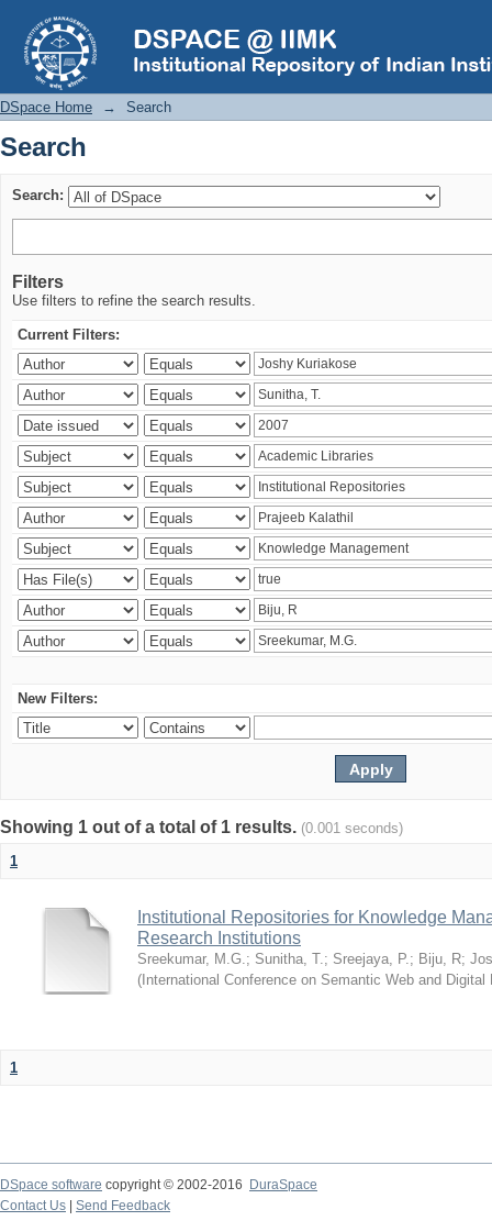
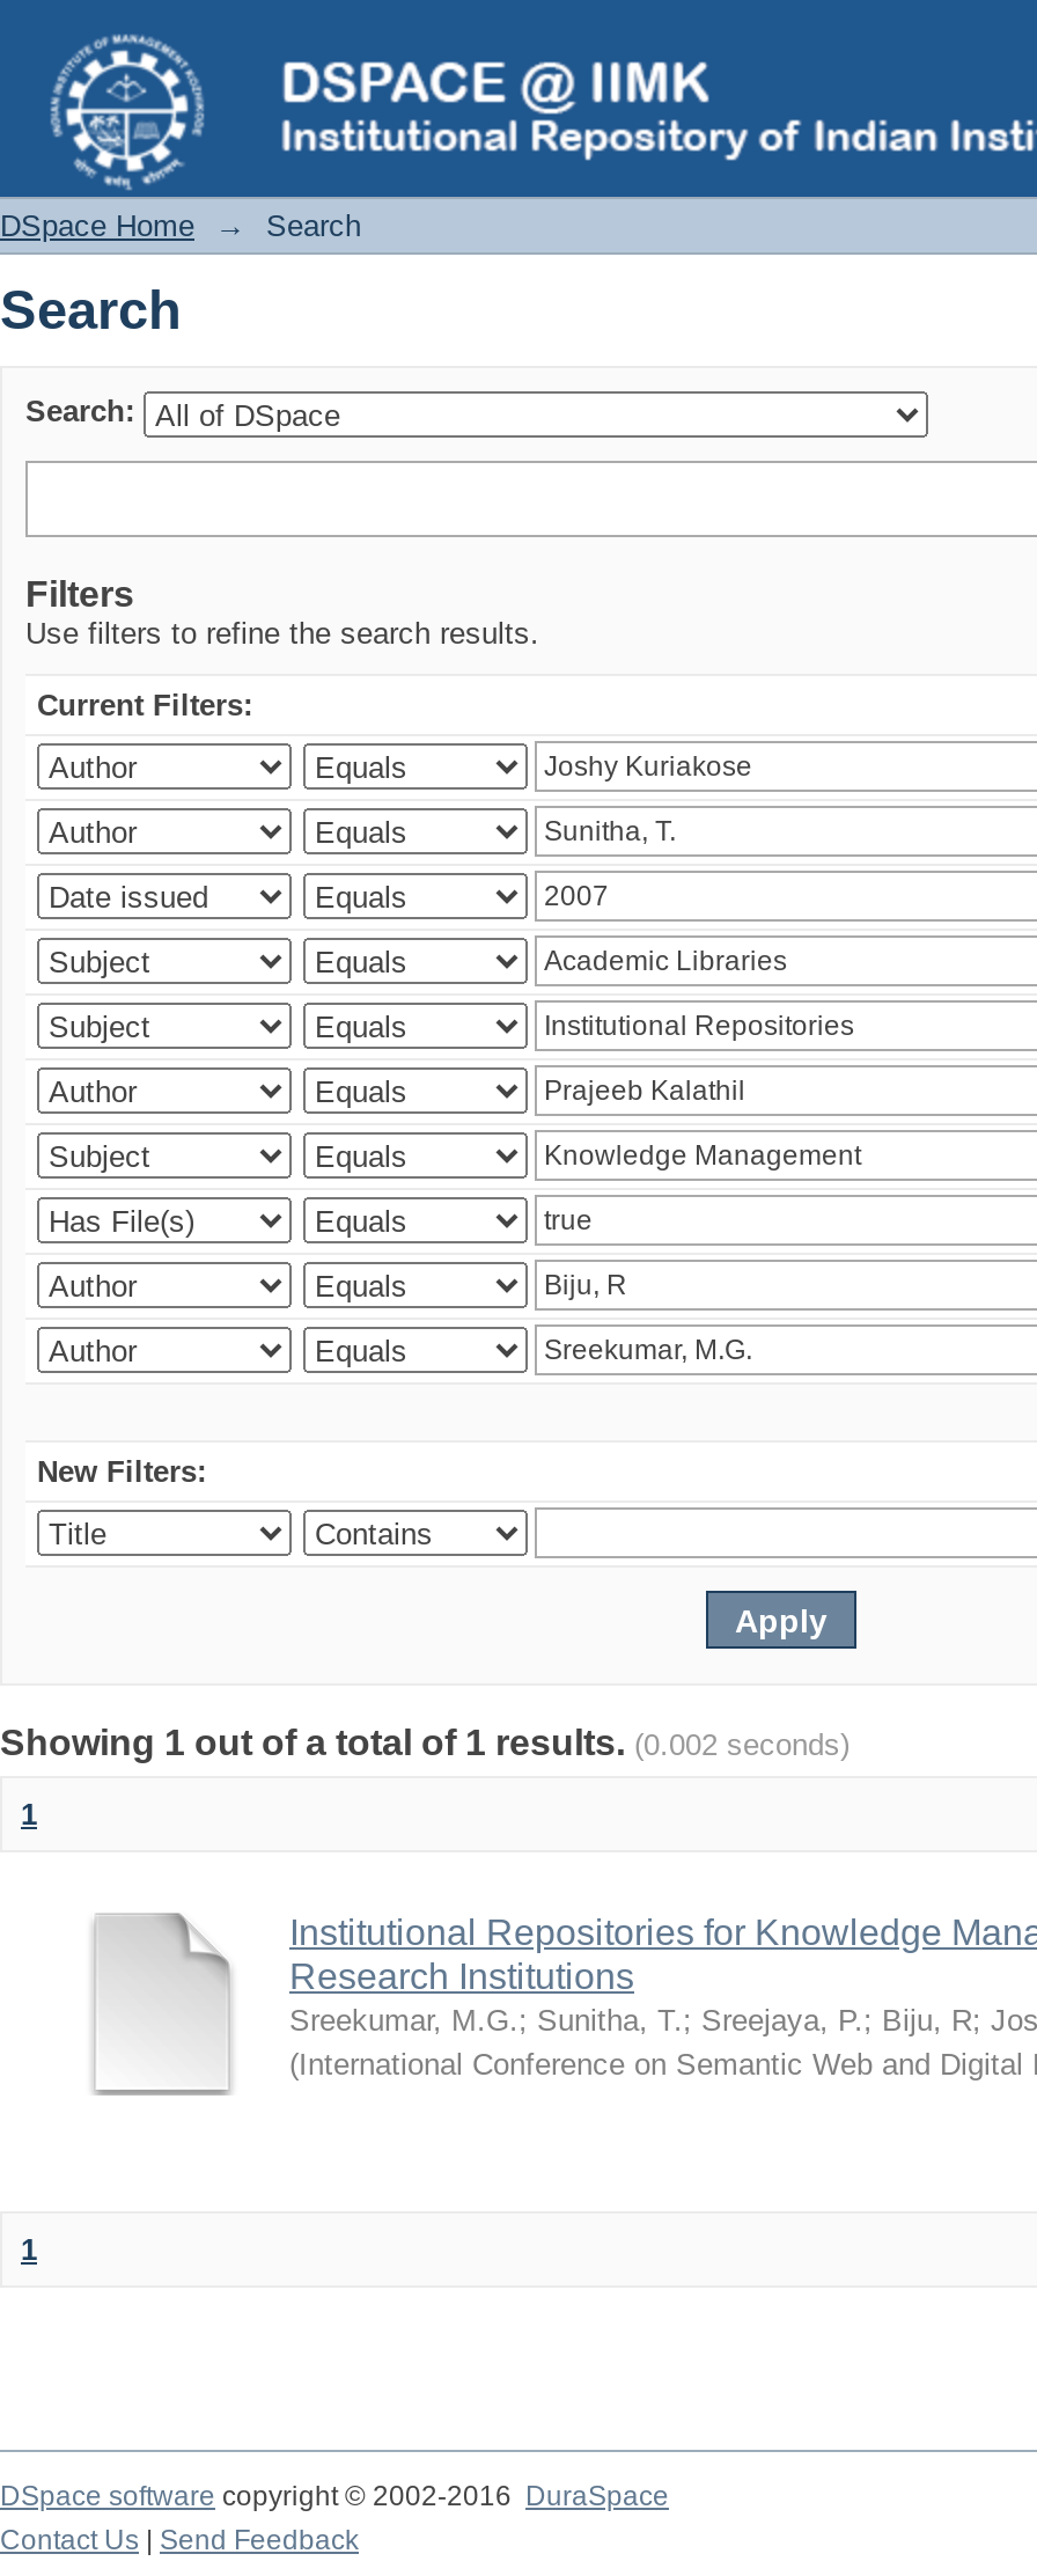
- Showing 1 out of a total of 1 results. (0.001 seconds)
+ Showing 1 out of a total of 1 results. (0.002 seconds)
